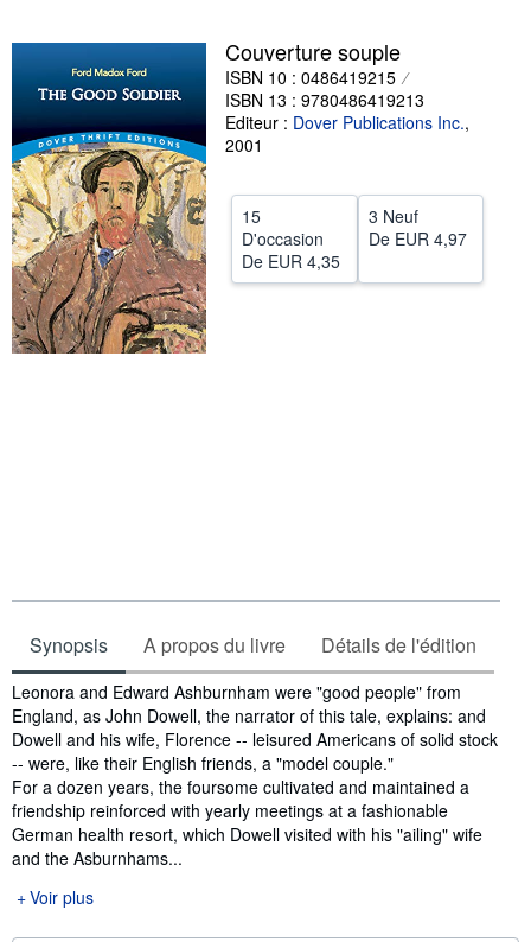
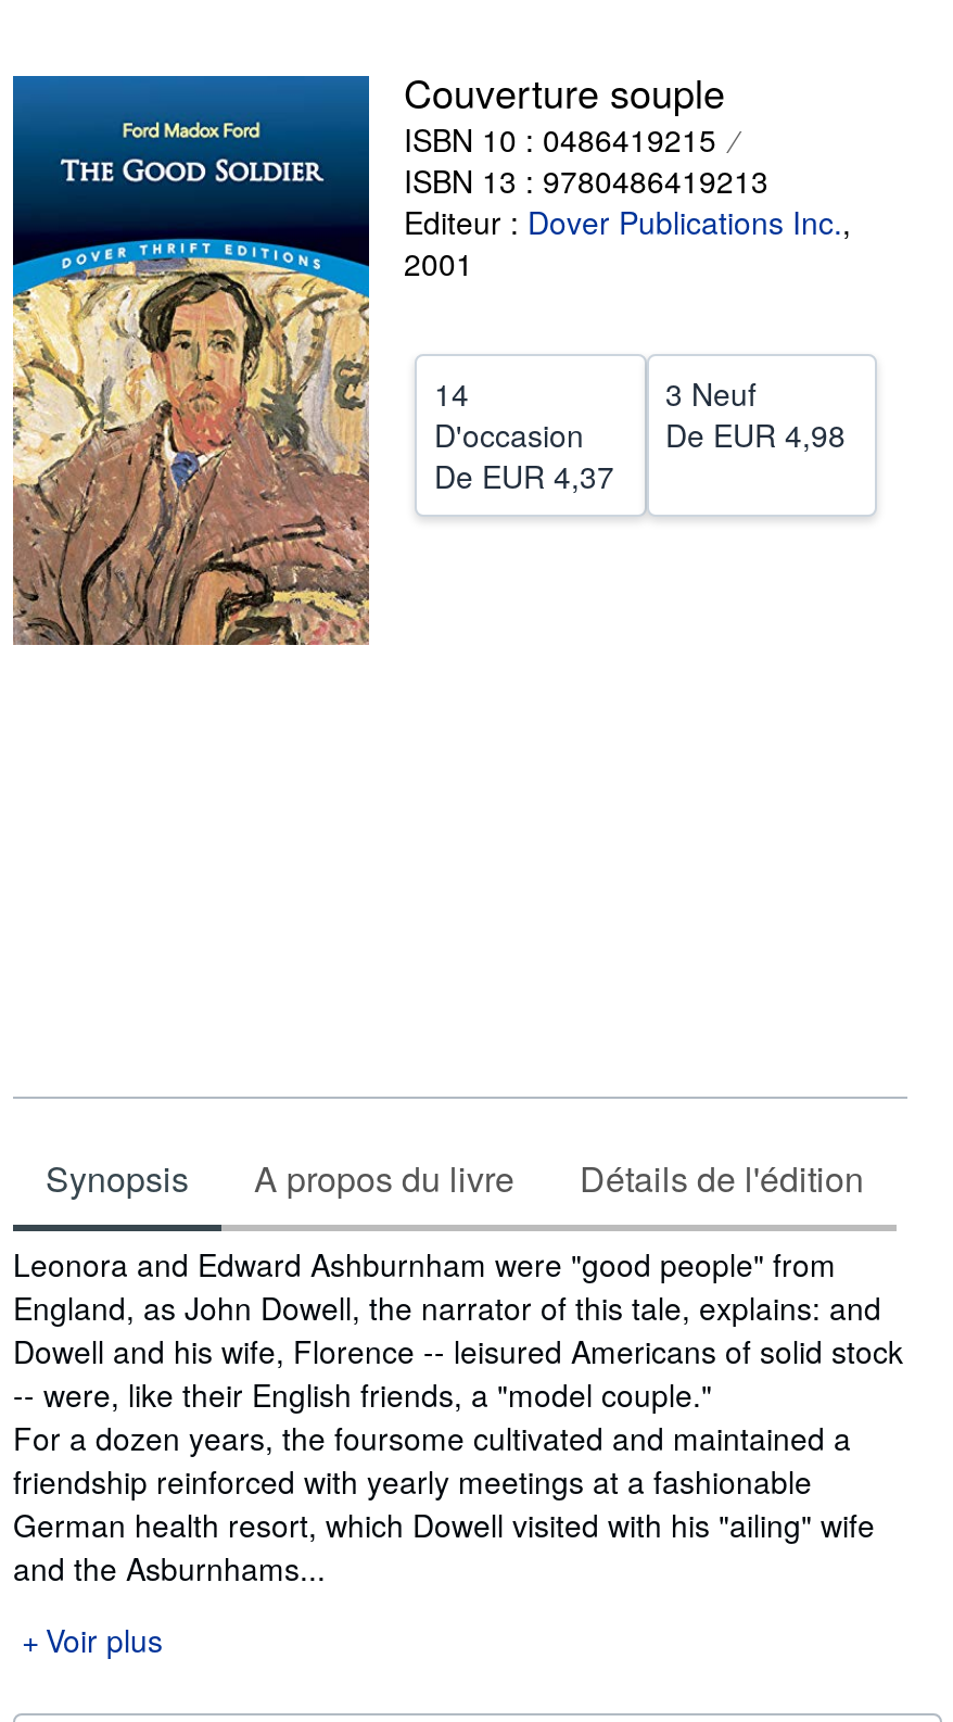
- 15
+ 14

- D'occasion De EUR 4,97
+ D'occasion De EUR 4,98

- De EUR 4,35
+ De EUR 4,37
